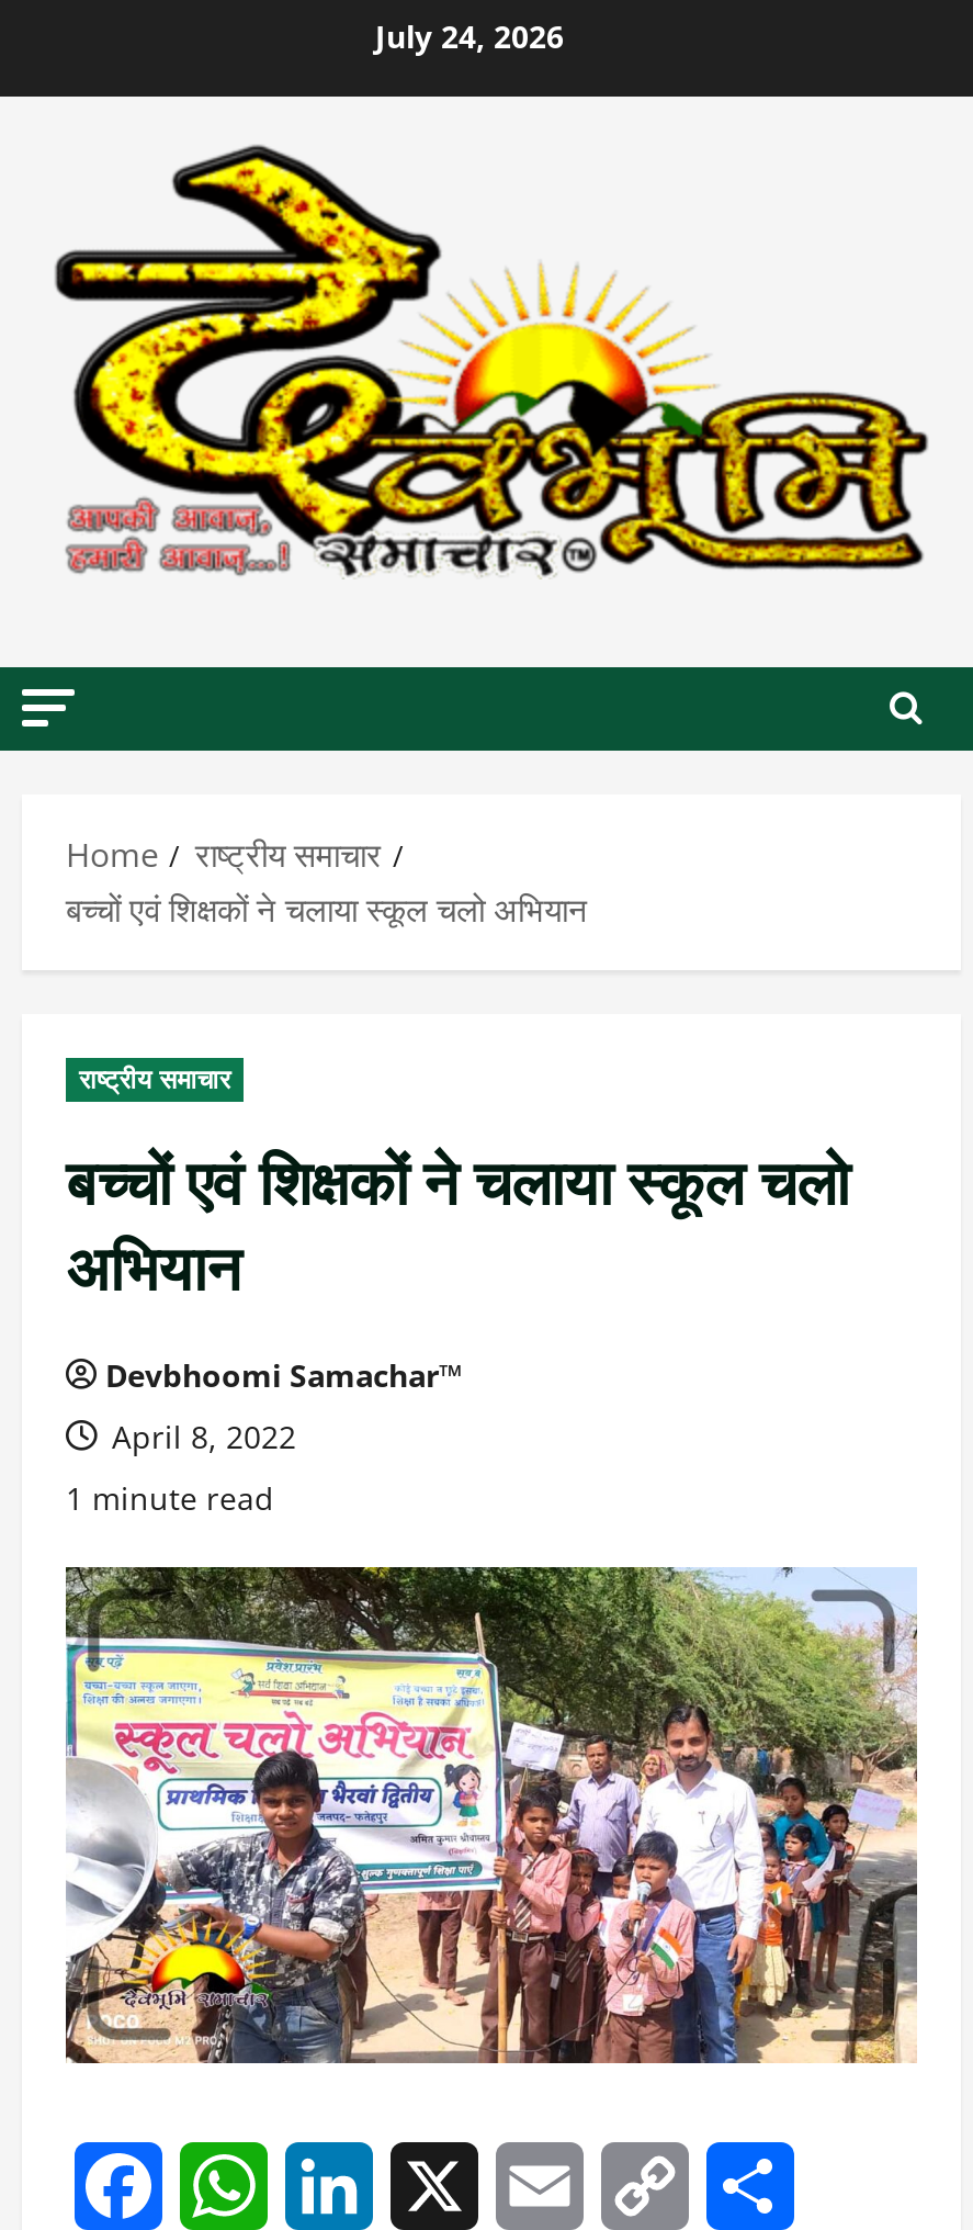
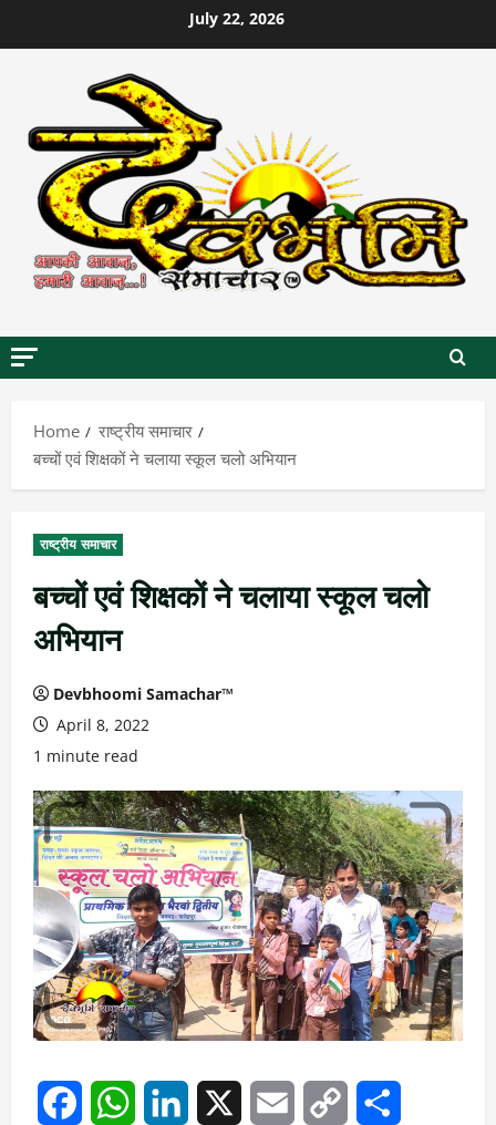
- July 24, 2026
+ July 22, 2026
